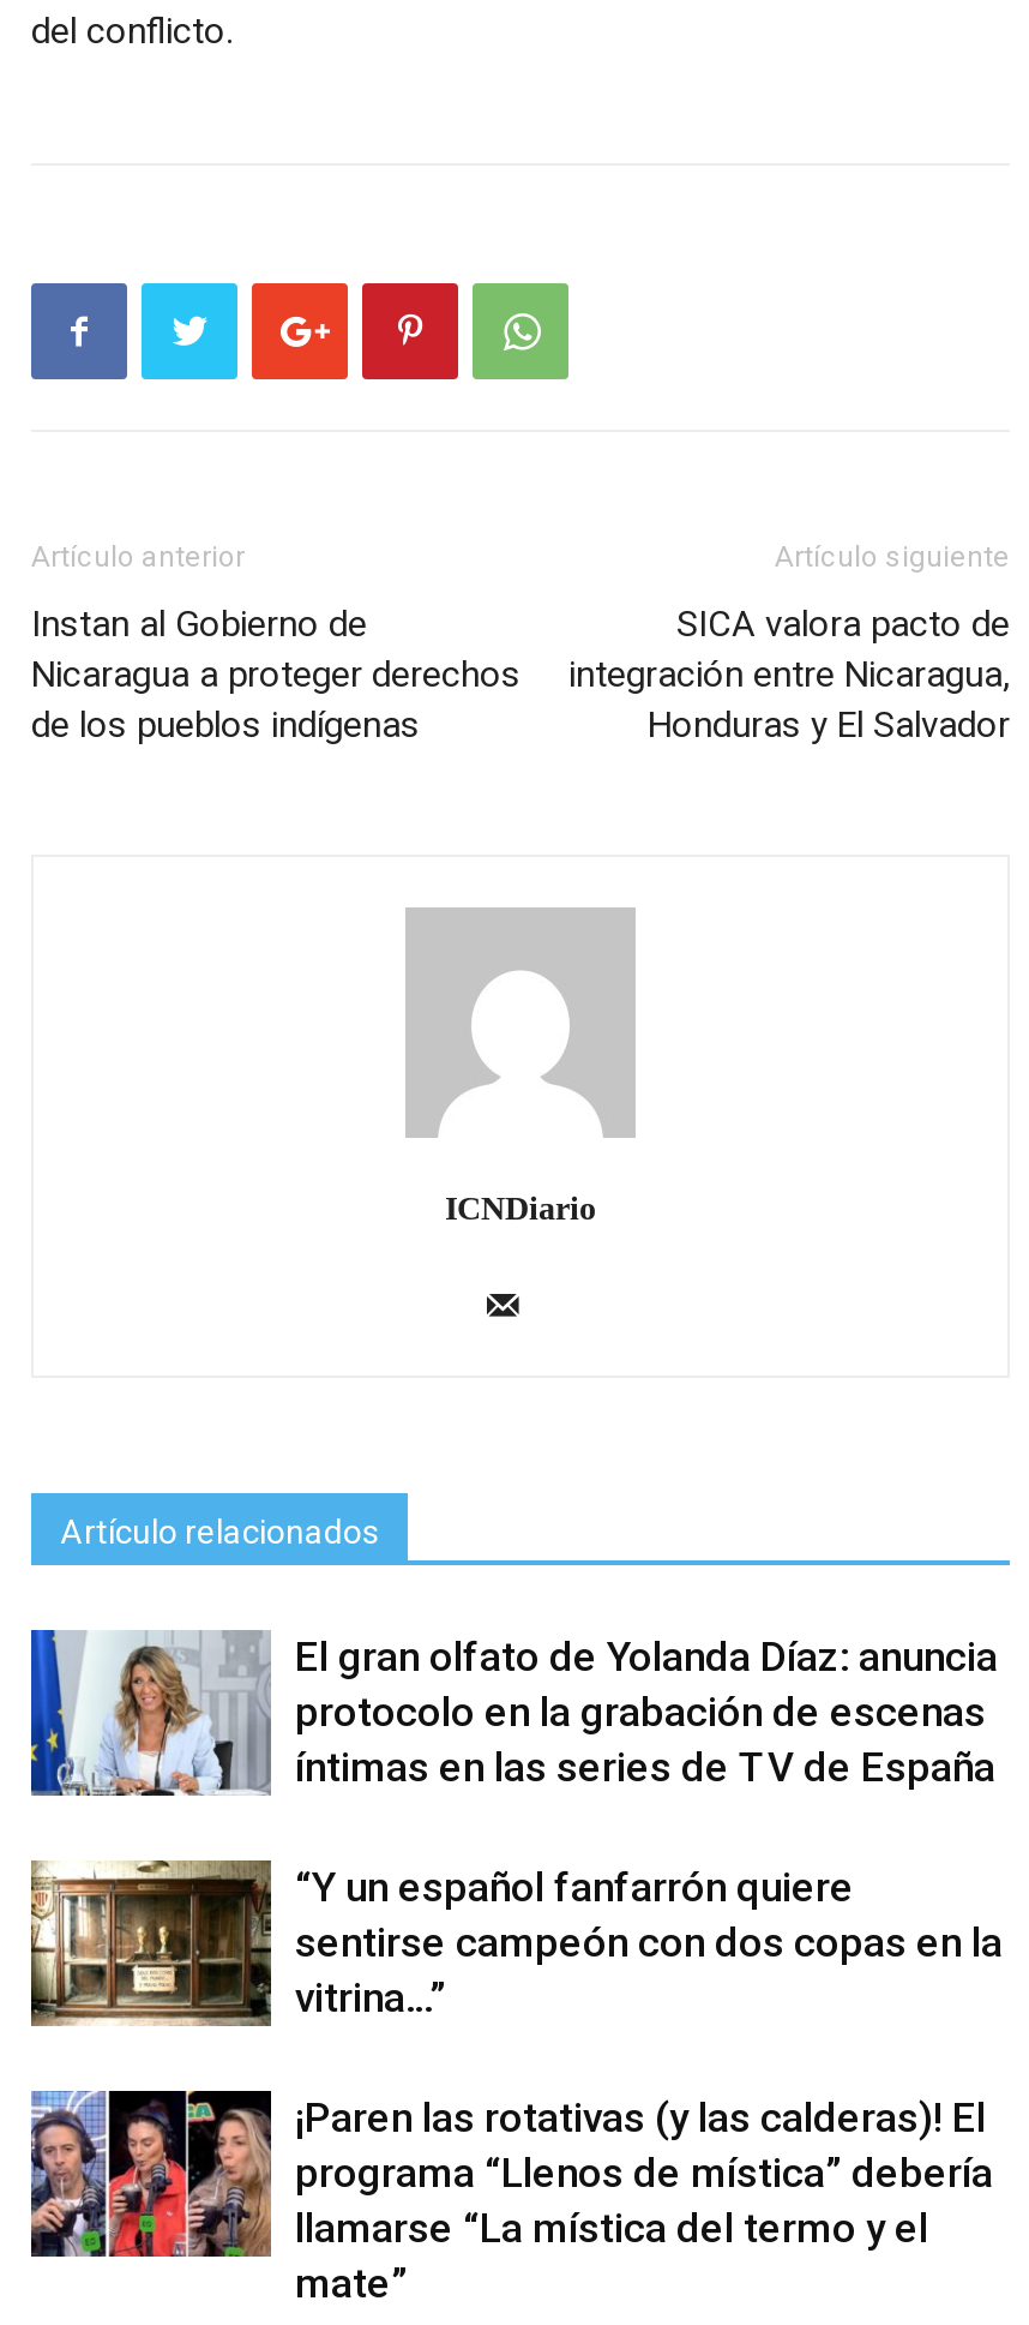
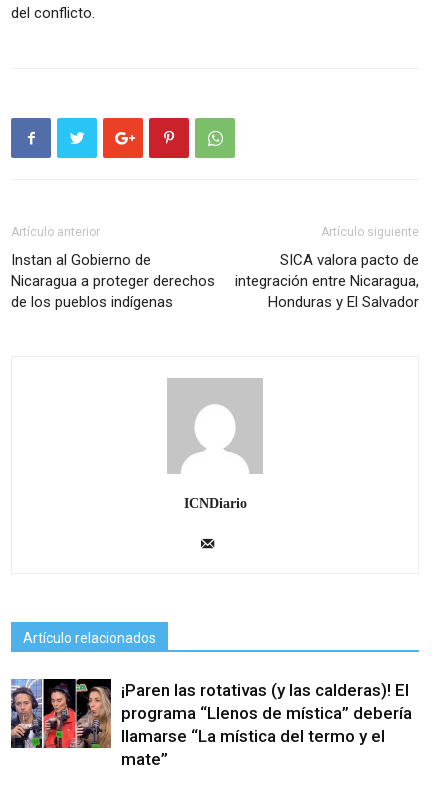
- [image]
- El gran olfato de Yolanda Díaz: anuncia
- protocolo en la grabación de escenas
- íntimas en las series de TV de España
- “Y un español fanfarrón quiere
- sentirse campeón con dos copas en la
- vitrina…”

- [image]
